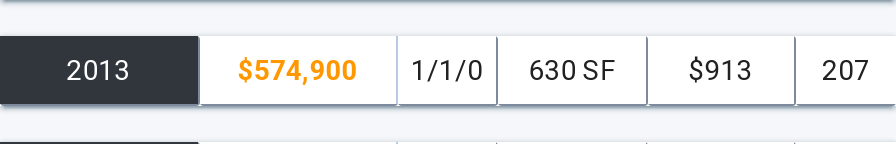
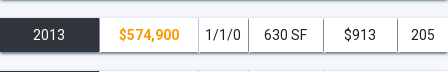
- 207
+ 205
